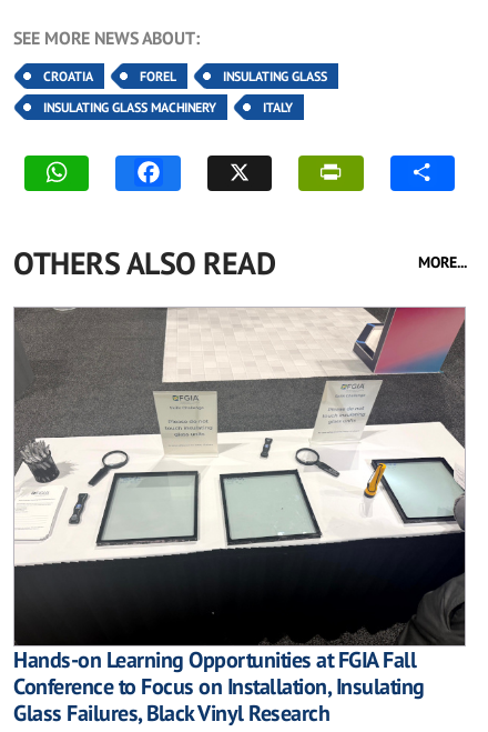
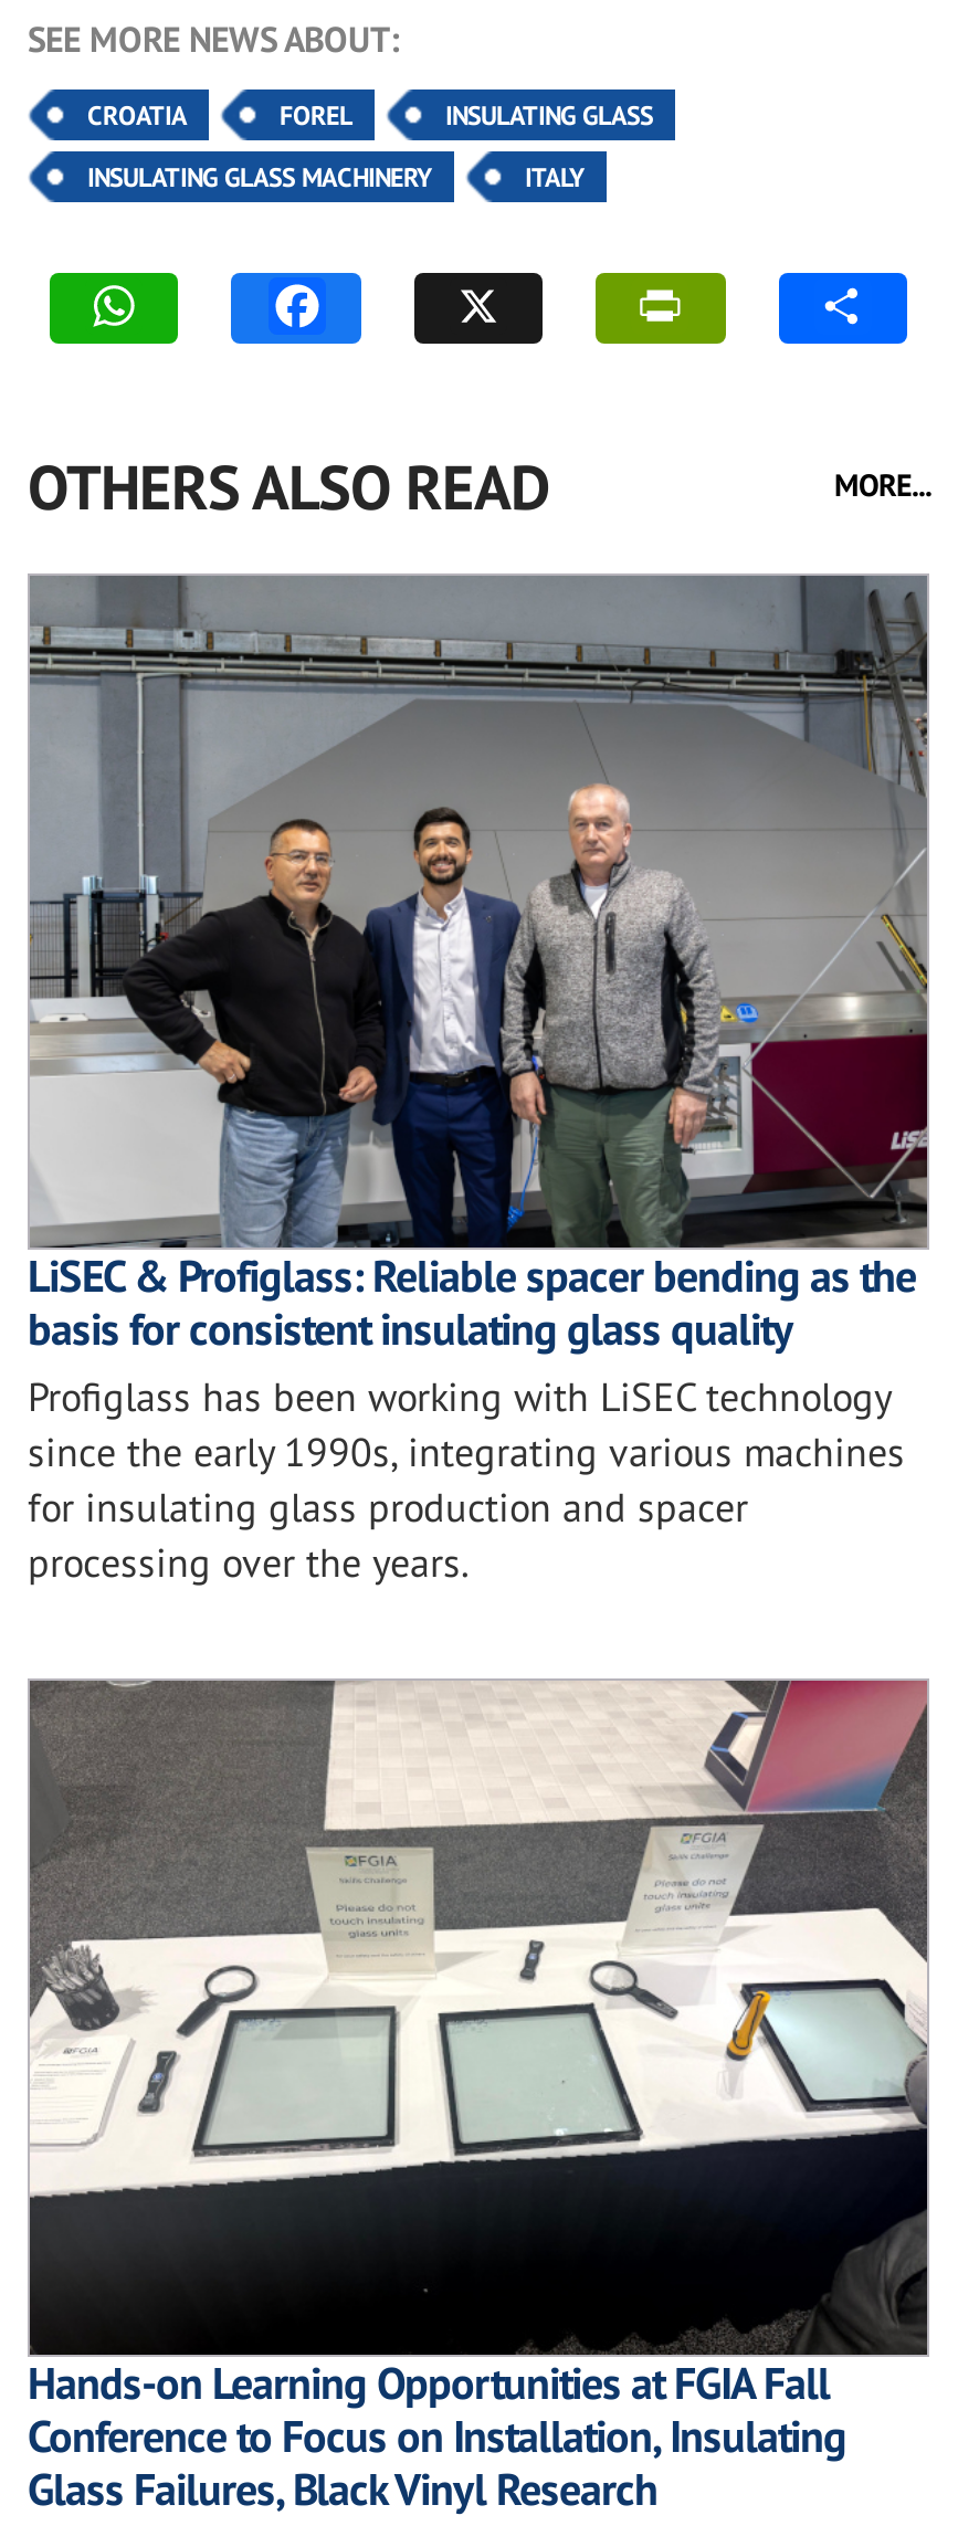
+ [image]
+ LiSEC & Profiglass: Reliable spacer bending as the
+ basis for consistent insulating glass quality
+ Profiglass has been working with LiSEC technology
+ since the early 1990s, integrating various machines
+ for insulating glass production and spacer
+ processing over the years.
